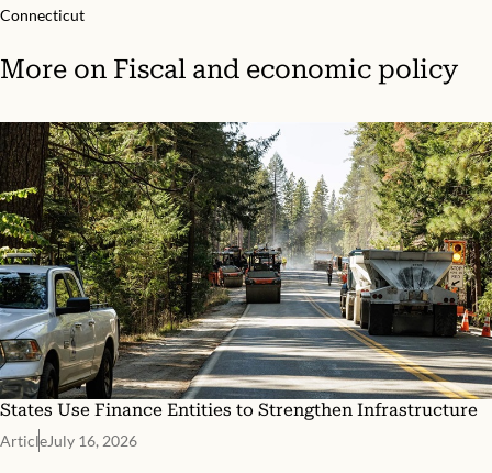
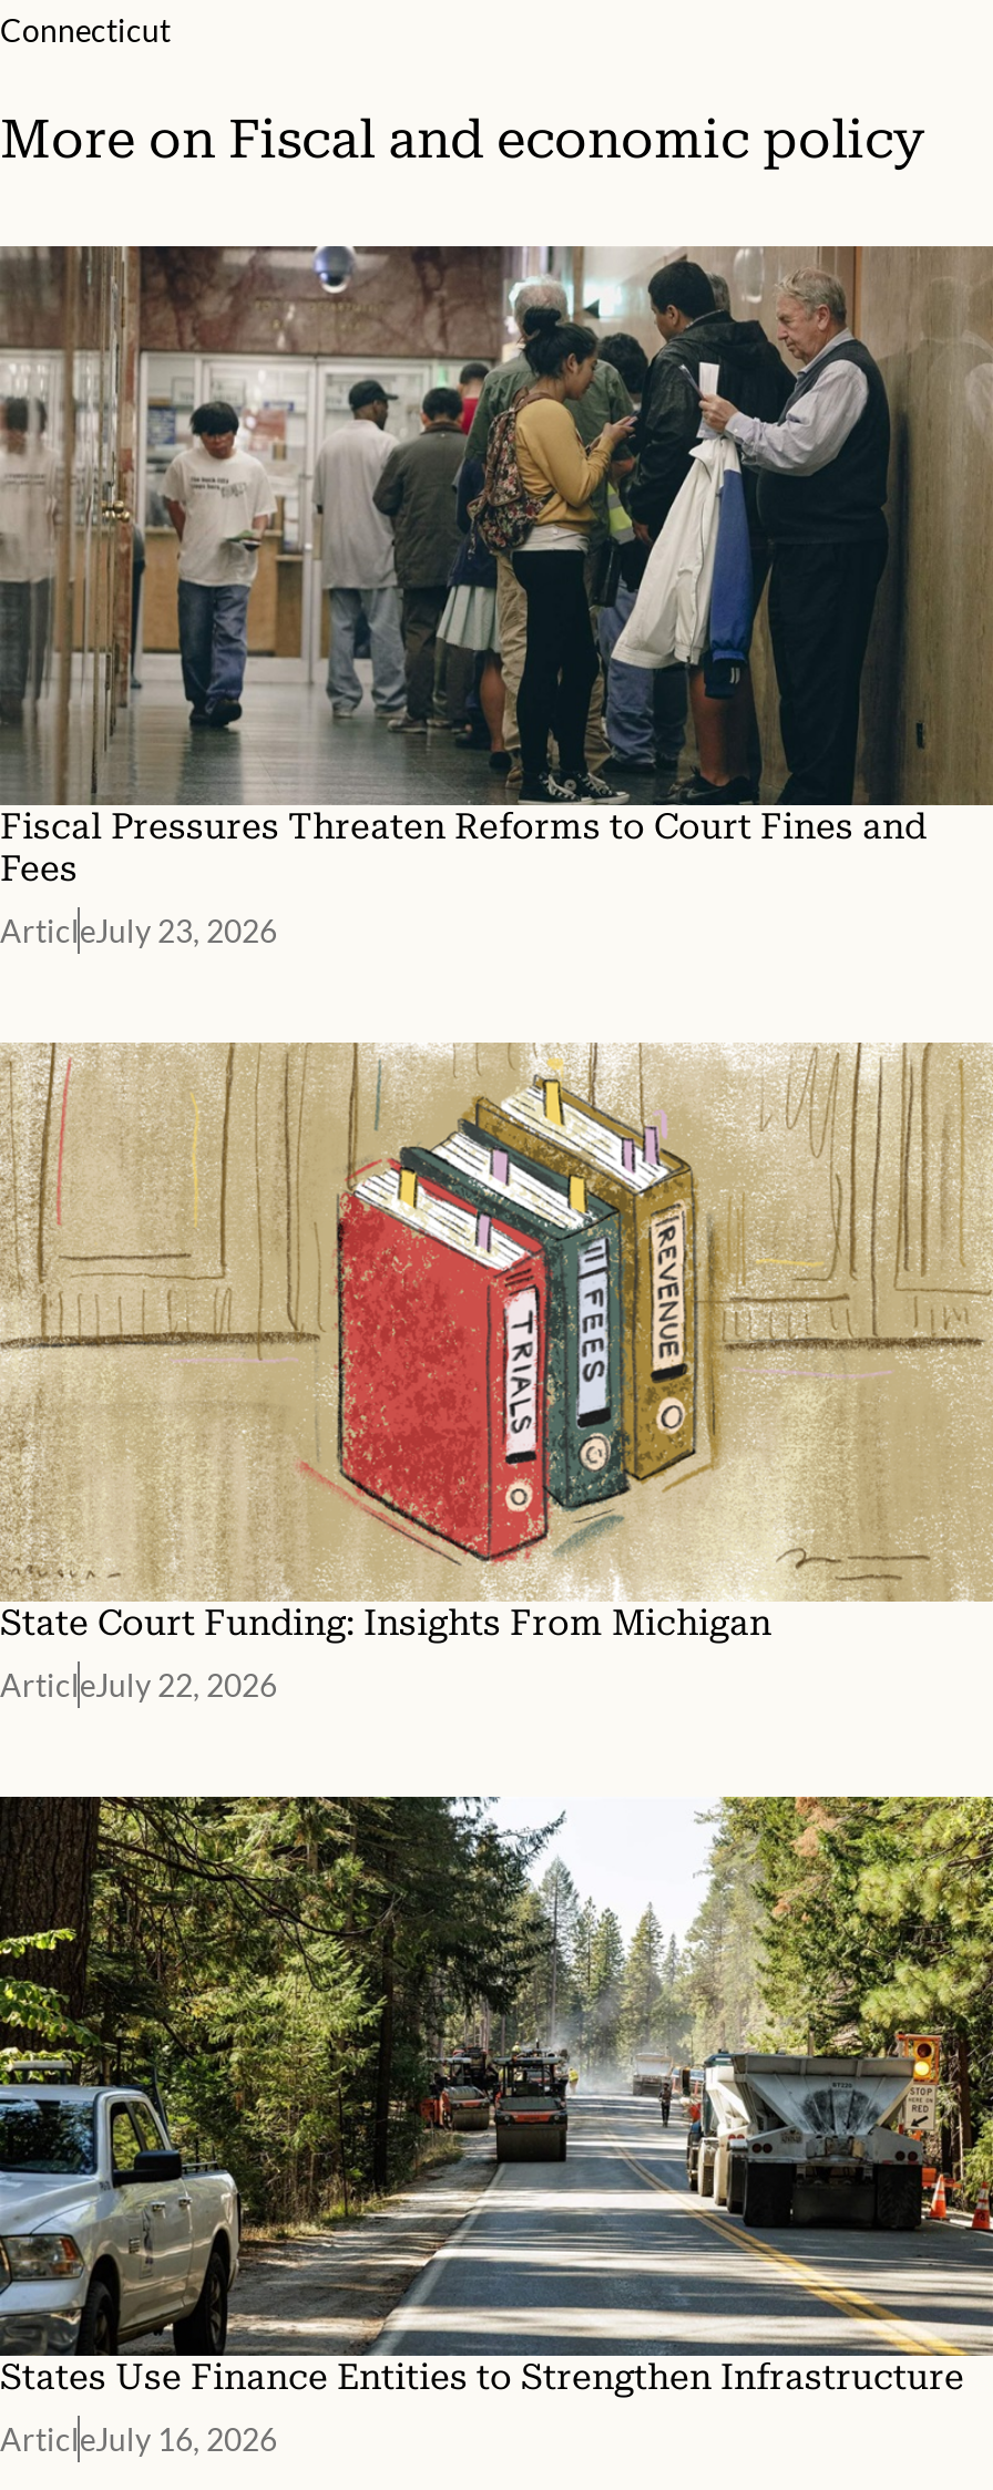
+ [image]
+ Fiscal Pressures Threaten Reforms to Court Fines and
+ Fees
+ ArticleJuly 23, 2026

+ [image]
+ State Court Funding: Insights From Michigan
+ ArticleJuly 22, 2026
